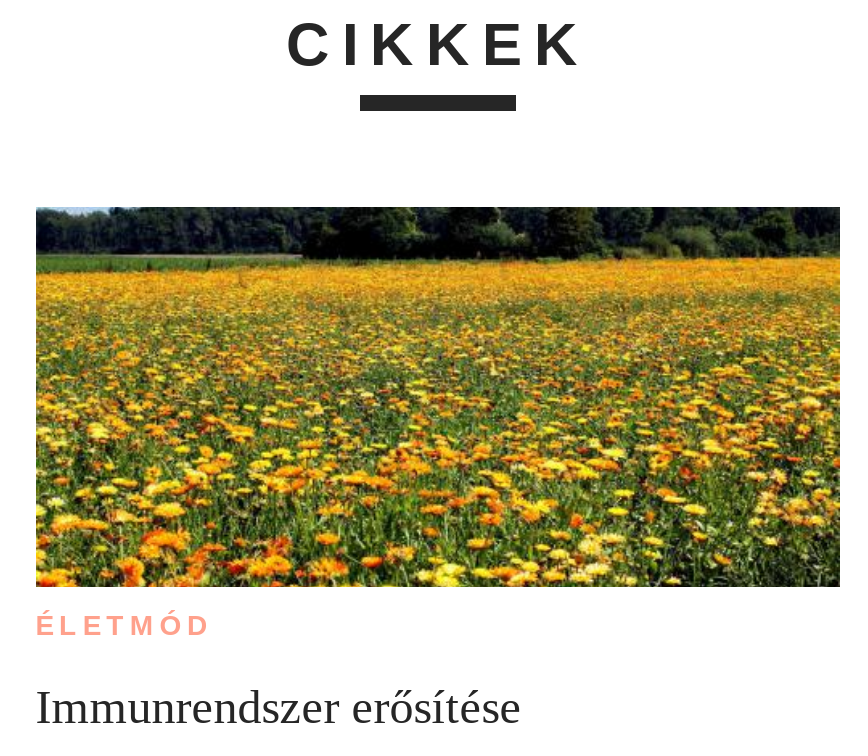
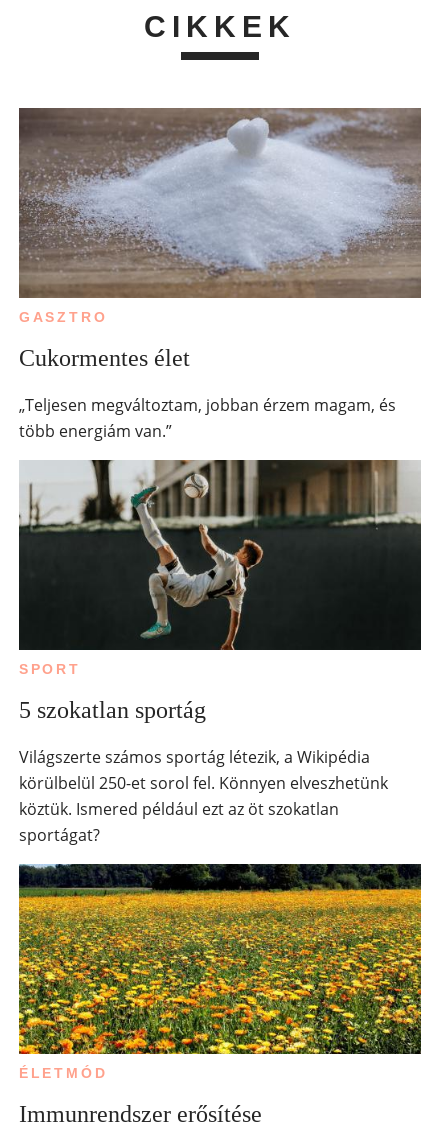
+ [image]
+ GASZTRO
+ Cukormentes élet
+ „Teljesen megváltoztam, jobban érzem magam, és
+ több energiám van.”

+ [image]
+ SPORT
+ 5 szokatlan sportág
+ Világszerte számos sportág létezik, a Wikipédia
+ körülbelül 250-et sorol fel. Könnyen elveszhetünk
+ köztük. Ismered például ezt az öt szokatlan
+ sportágat?
